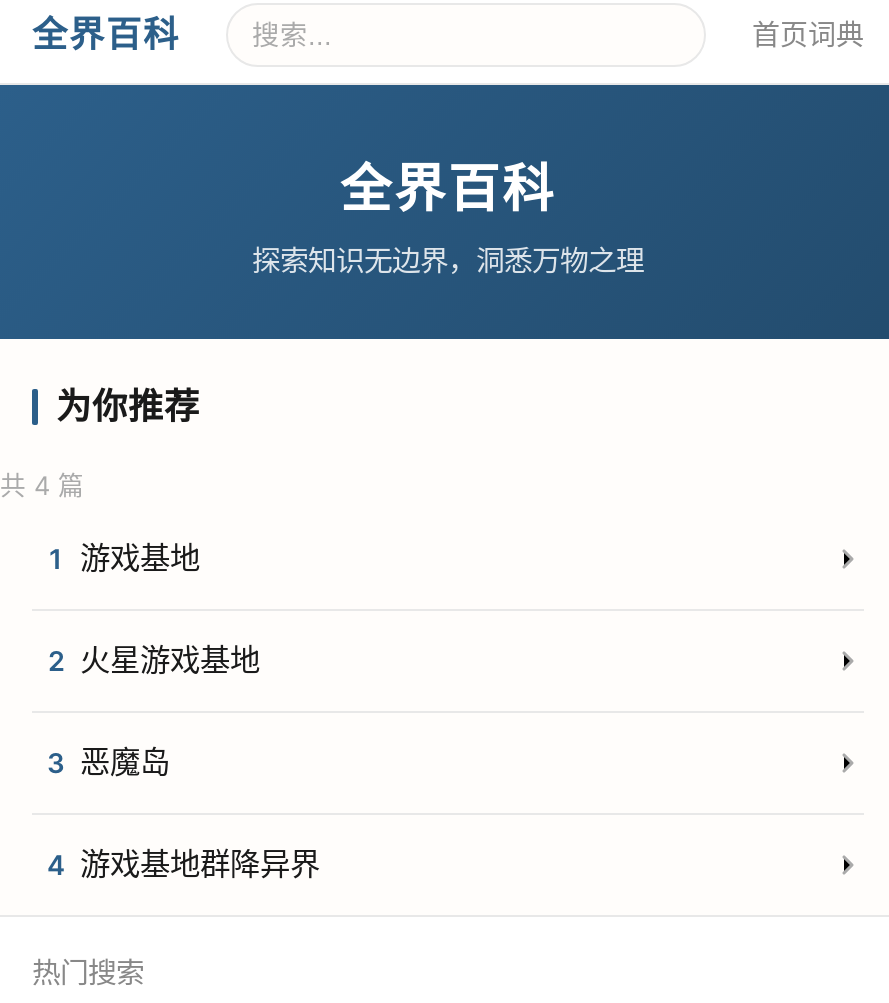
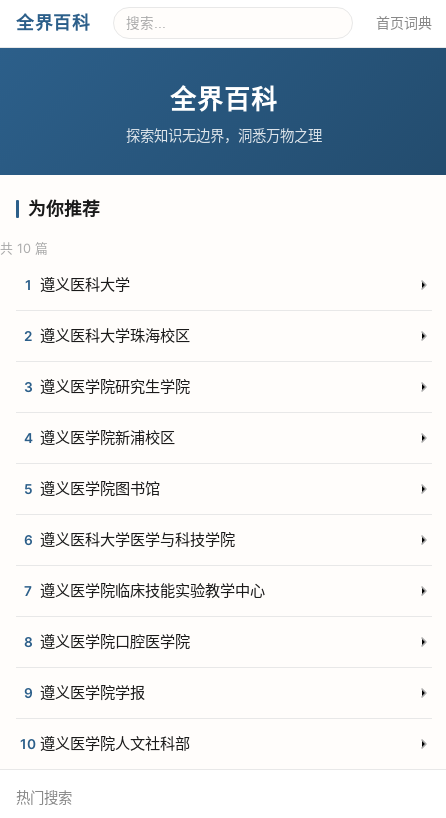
- 共 4 篇
- 1 游戏基地
- 2 火星游戏基地
- 3 恶魔岛
- 4 游戏基地群降异界
+ 共 10 篇
+ 1 遵义医科大学
+ 2 遵义医科大学珠海校区
+ 3 遵义医学院研究生学院
+ 4 遵义医学院新浦校区
+ 5 遵义医学院图书馆
+ 6 遵义医科大学医学与科技学院
+ 7 遵义医学院临床技能实验教学中心
+ 8 遵义医学院口腔医学院
+ 9 遵义医学院学报
+ 10 遵义医学院人文社科部
